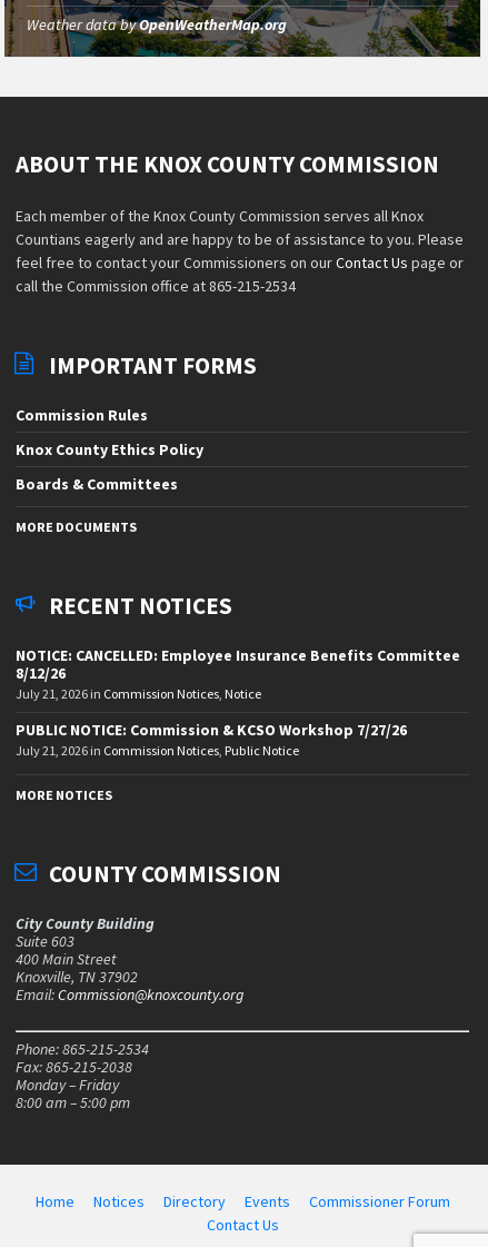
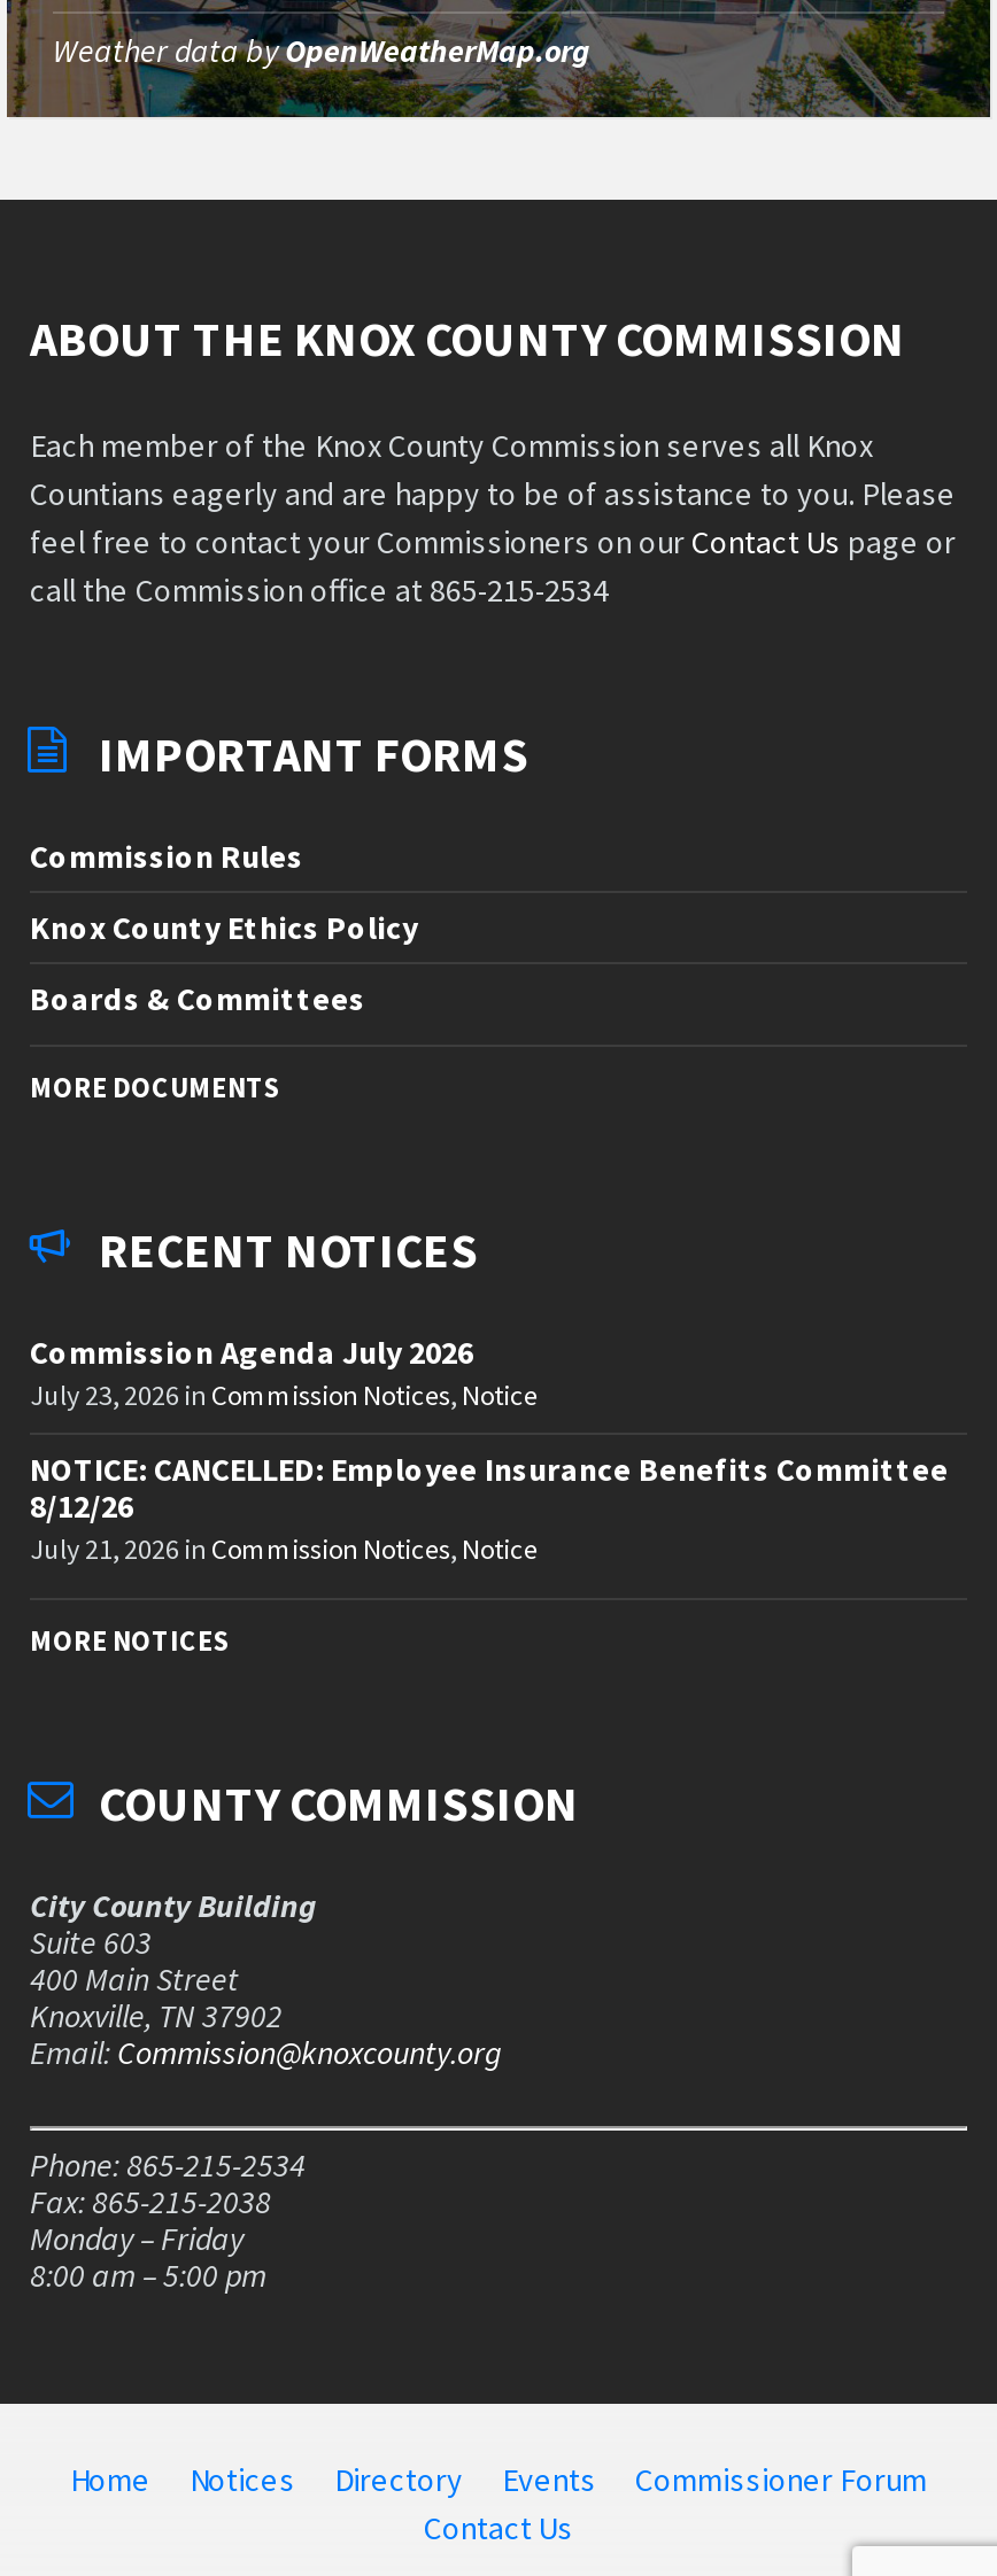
+ Commission Agenda July 2026
+ July 23, 2026 in Commission Notices, Notice

moved down: NOTICE: CANCELLED: Employee Insurance Benefits Committee | 8/12/26 | July 21, 2026 in Commission Notices, Notice

- PUBLIC NOTICE: Commission & KCSO Workshop 7/27/26
- July 21, 2026 in Commission Notices, Public Notice
